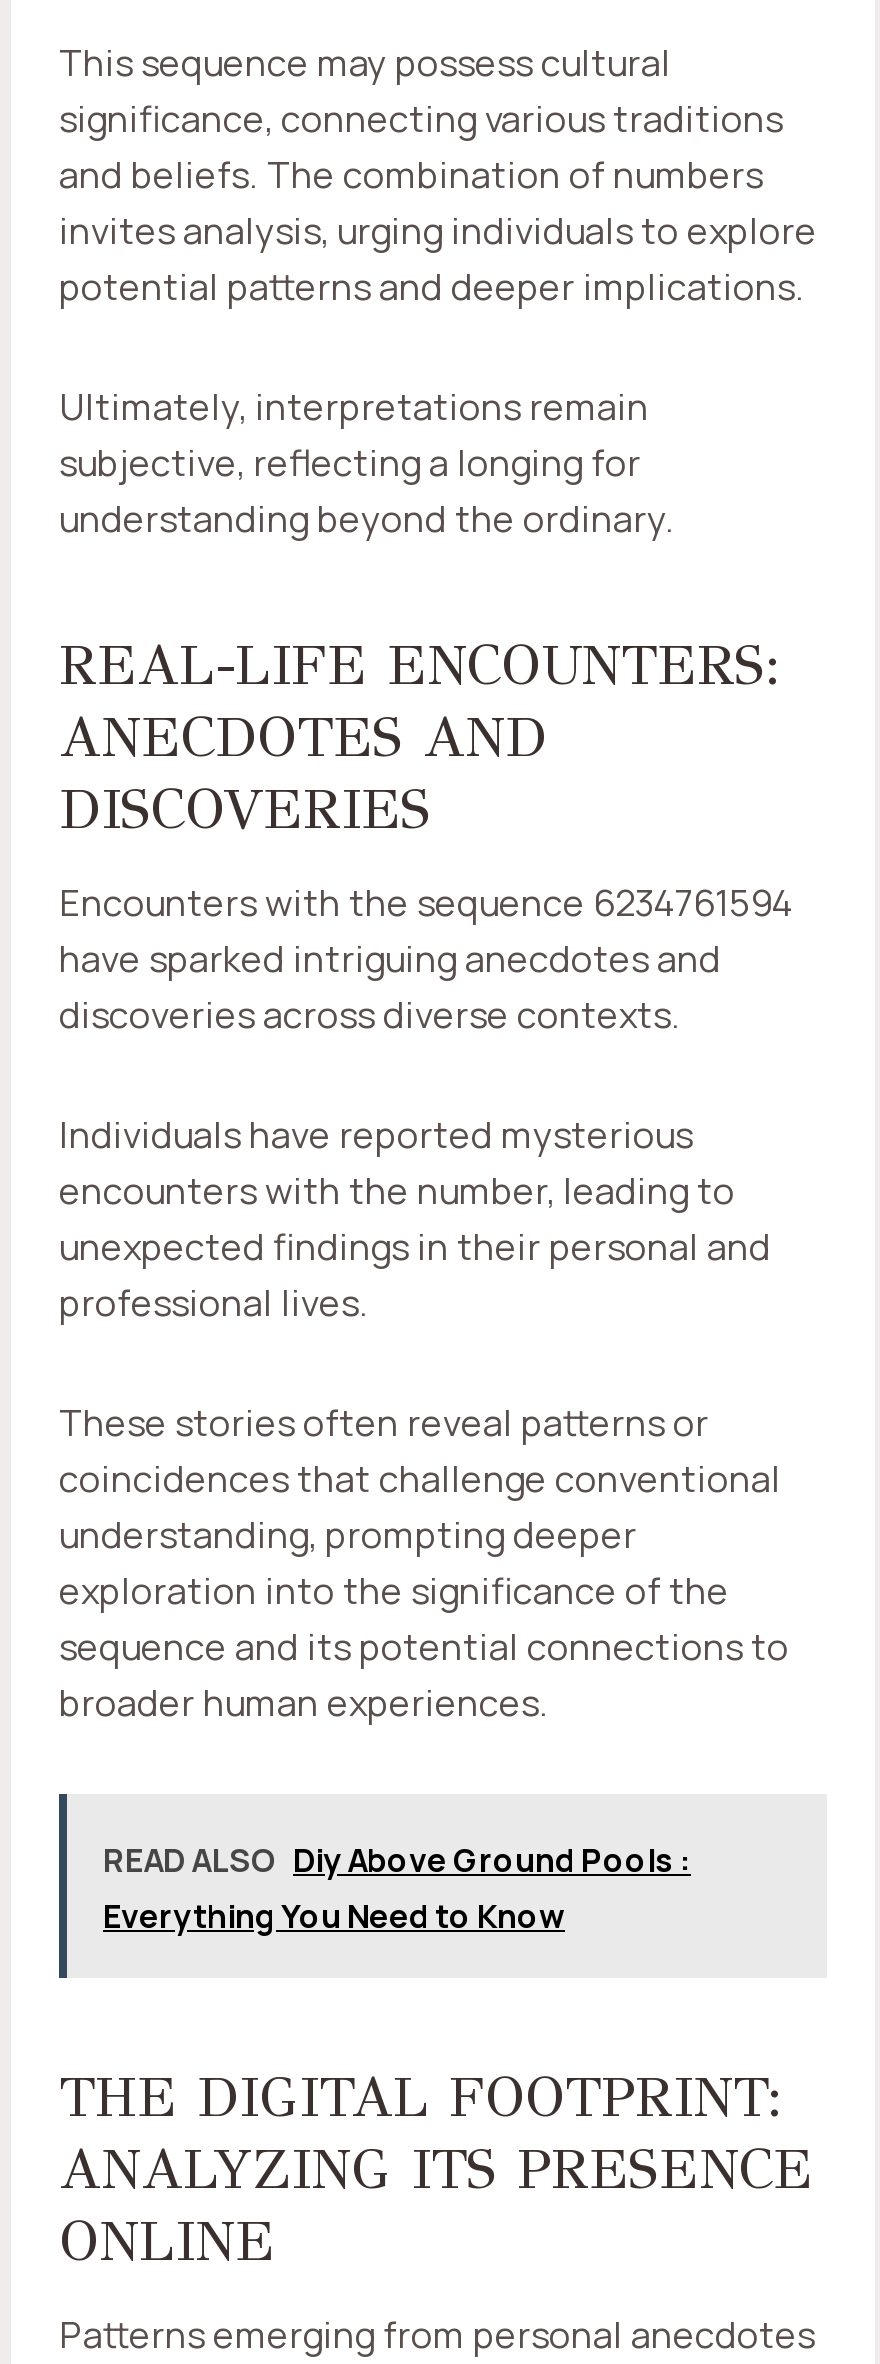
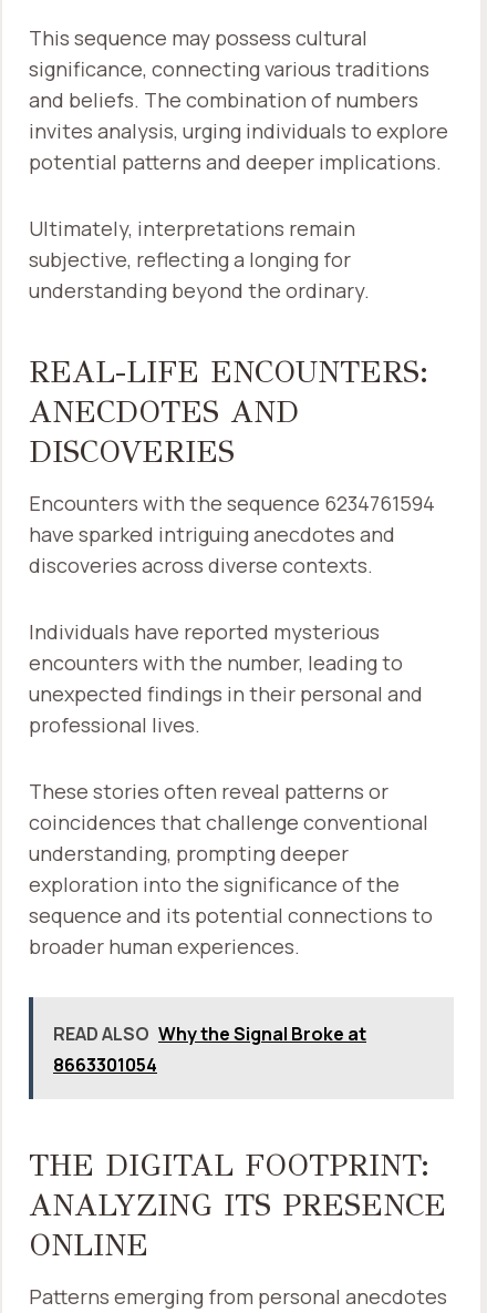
- READ ALSO Diy Above Ground Pools :
- Everything You Need to Know
+ READ ALSO Why the Signal Broke at
+ 8663301054
